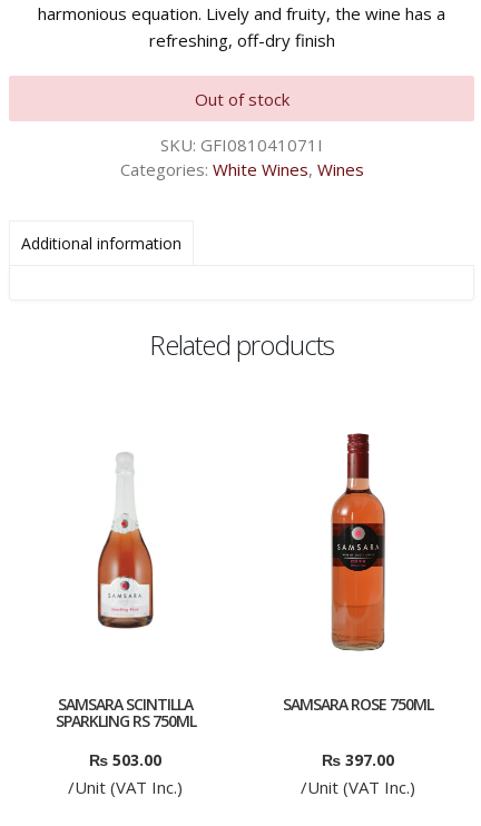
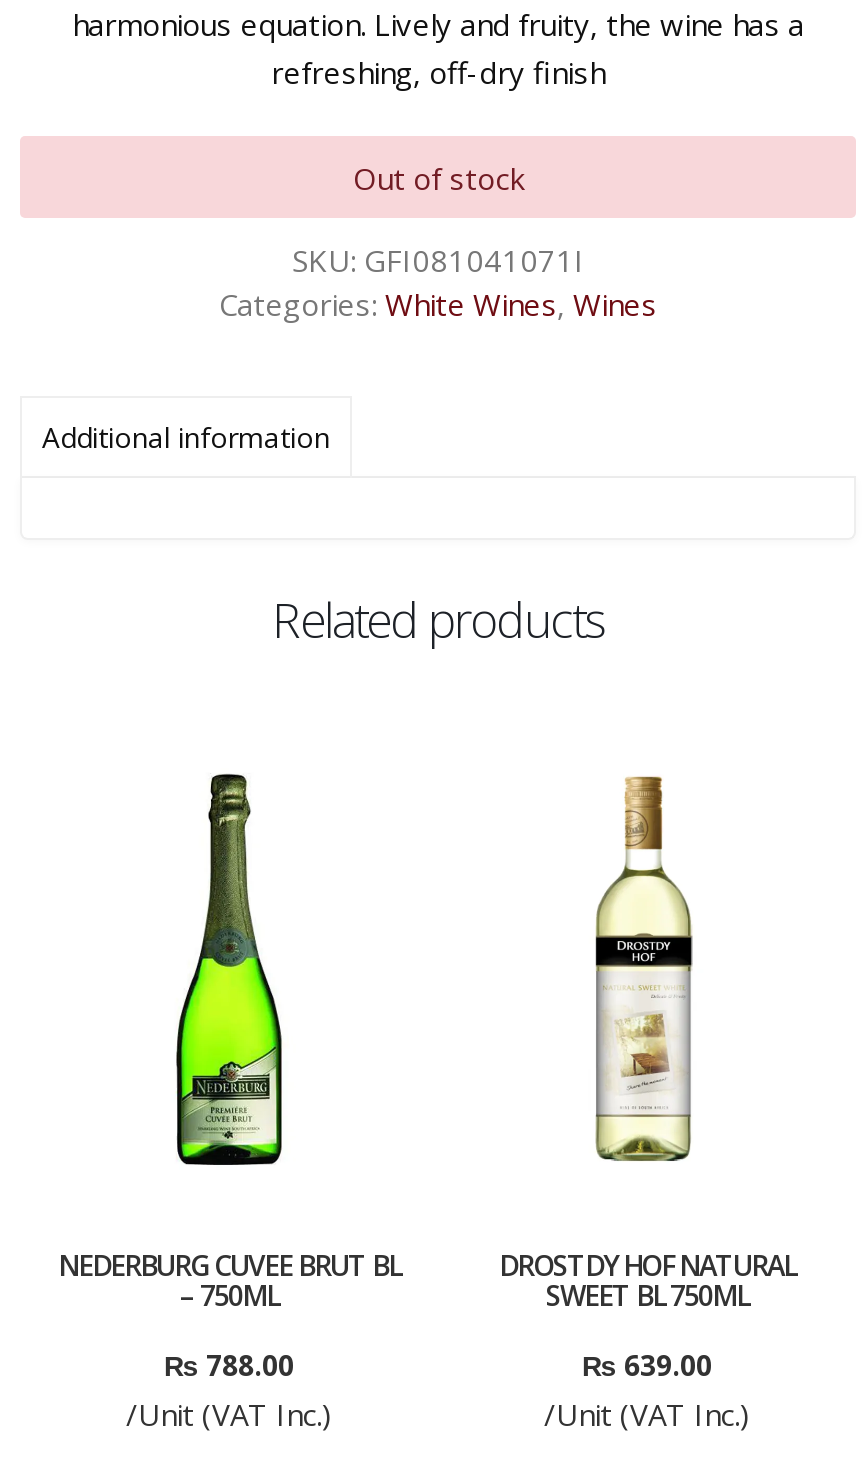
- [image]
+ [image]

- [image]
- SAMSARA ROSE 750ML
+ [image]
+ DROSTDY HOF NATURAL
+ SWEET BL 750ML

- SAMSARA SCINTILLA
- SPARKLING RS 750ML
+ NEDERBURG CUVEE BRUT BL
+ – 750ML

- ₨ 503.00
+ ₨ 788.00

- ₨ 397.00
+ ₨ 639.00
